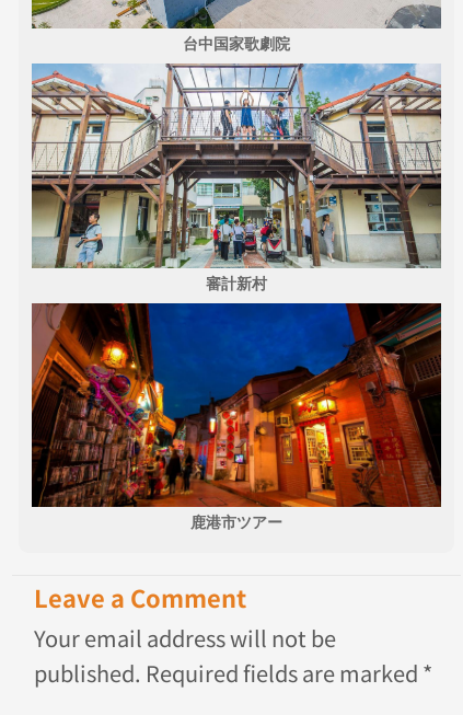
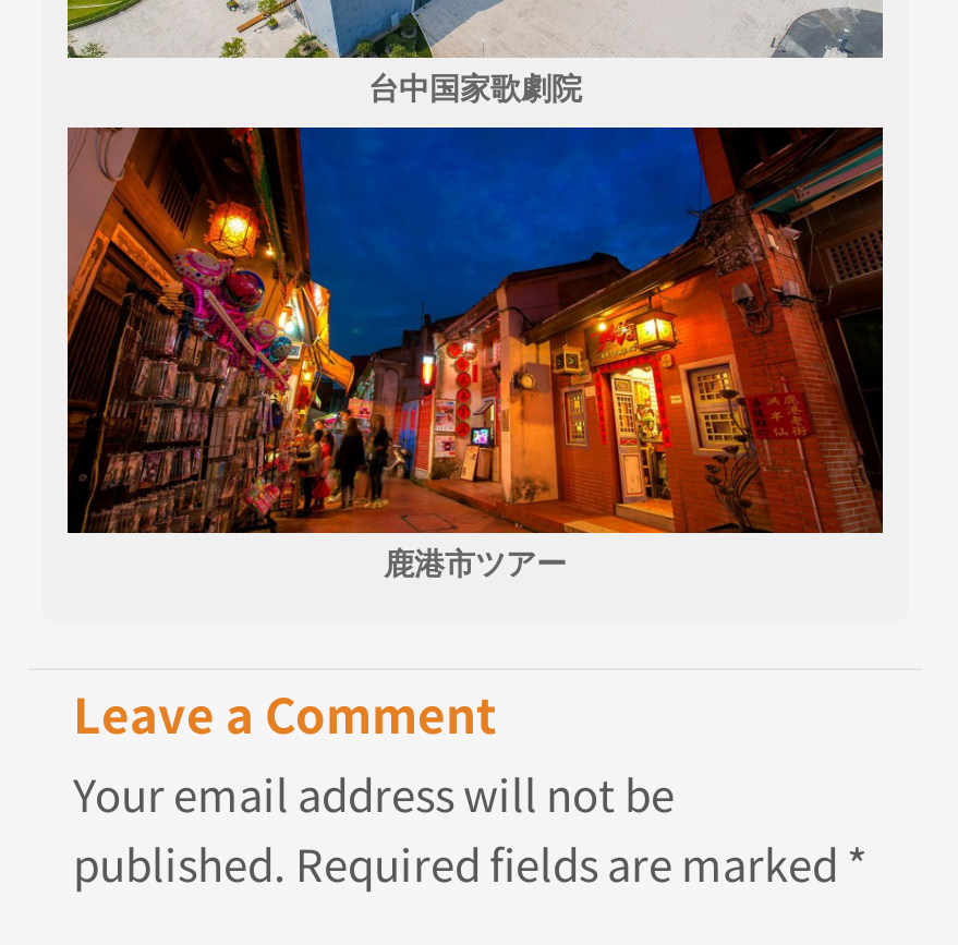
- [image]
- 審計新村
